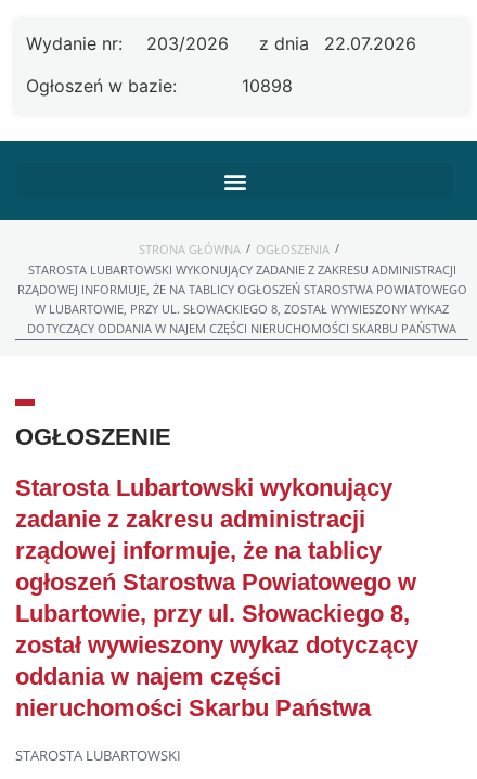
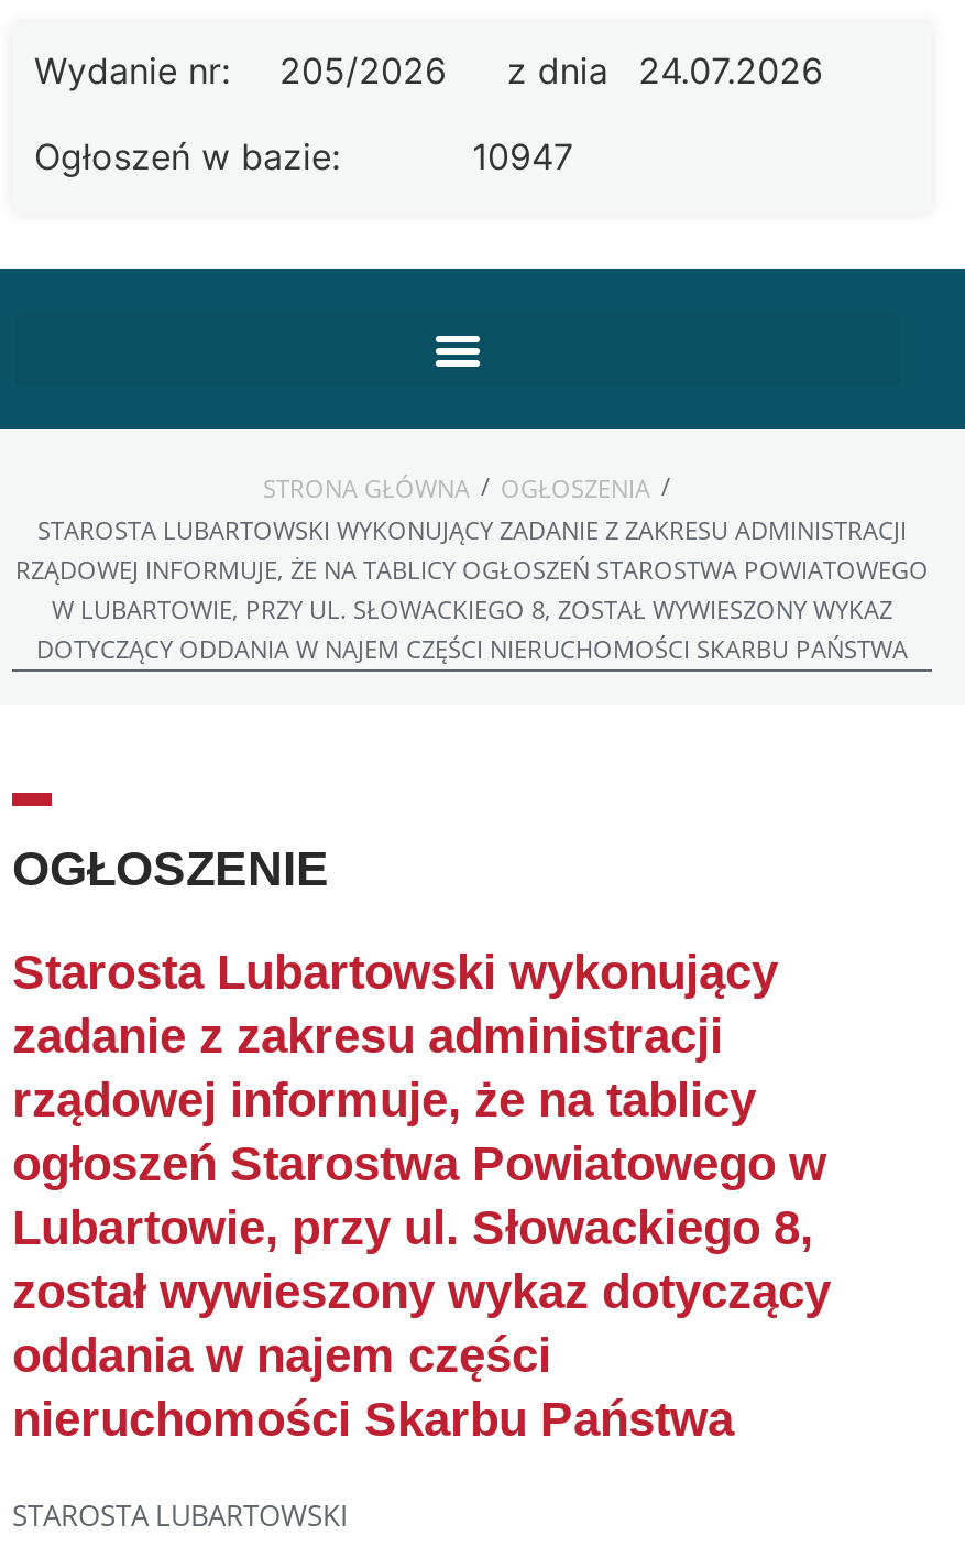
- 203/2026
+ 205/2026

- 22.07.2026
+ 24.07.2026

- 10898
+ 10947
